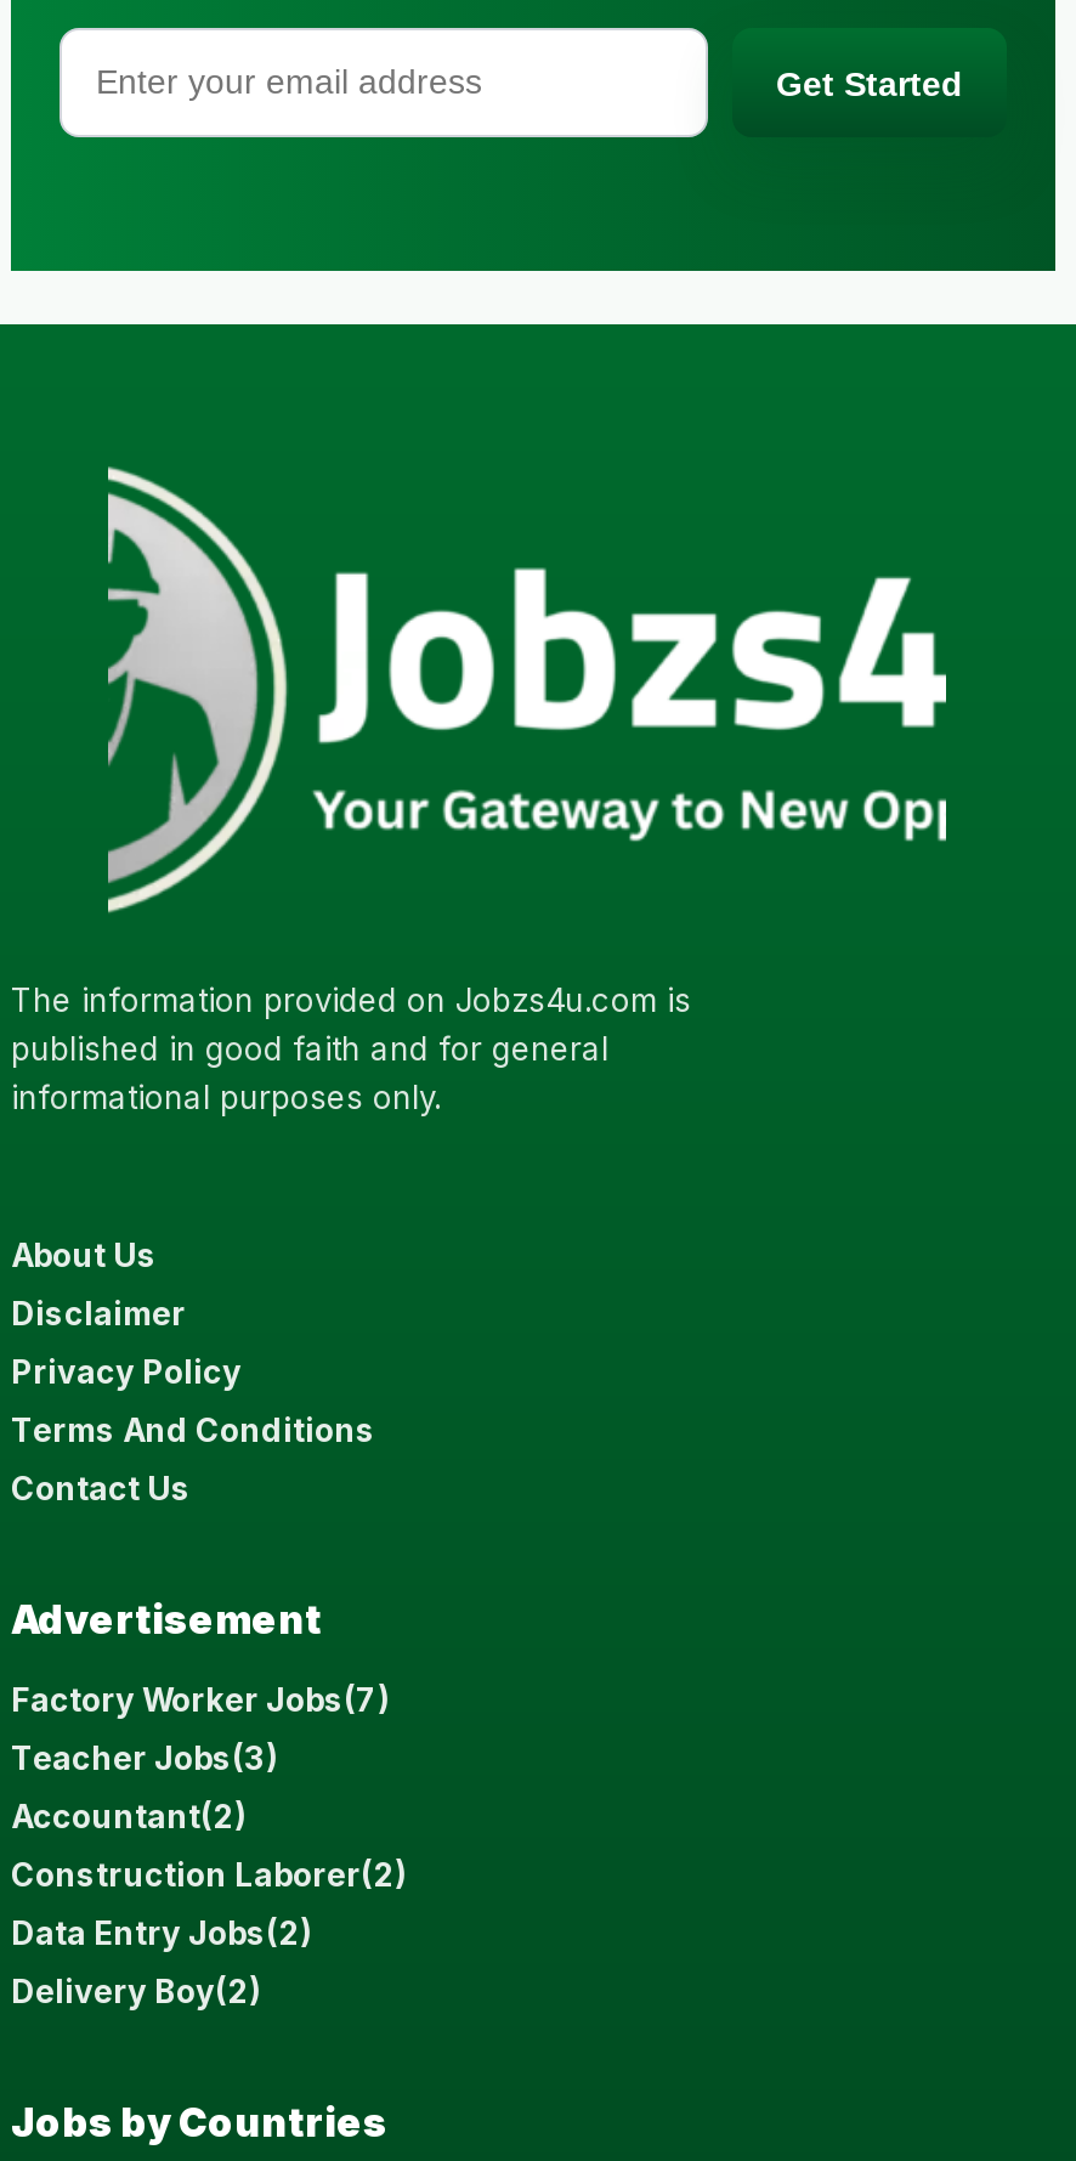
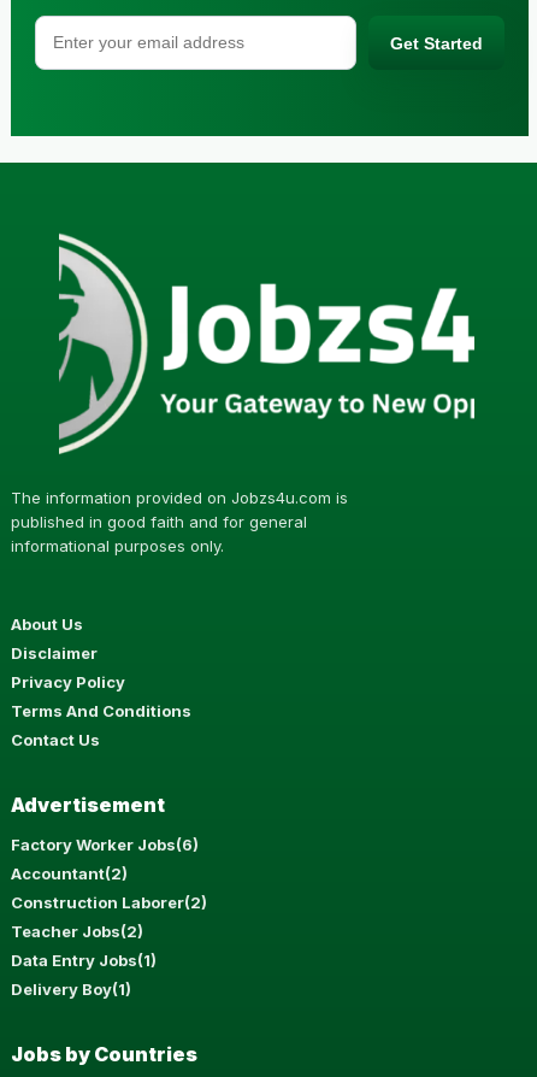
- Factory Worker Jobs(7)
- Teacher Jobs(3)
+ Factory Worker Jobs(6)

moved up: Accountant(2) | Construction Laborer(2)

- Data Entry Jobs(2)
- Delivery Boy(2)
+ Teacher Jobs(2)
+ Data Entry Jobs(1)
+ Delivery Boy(1)
